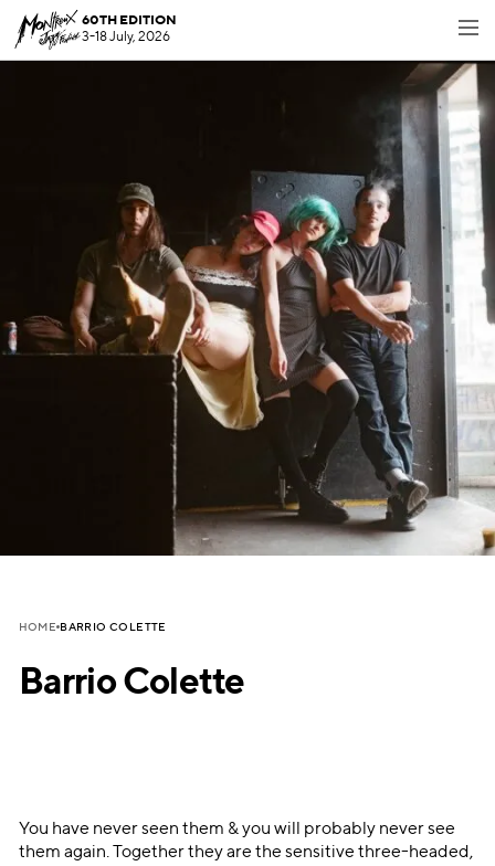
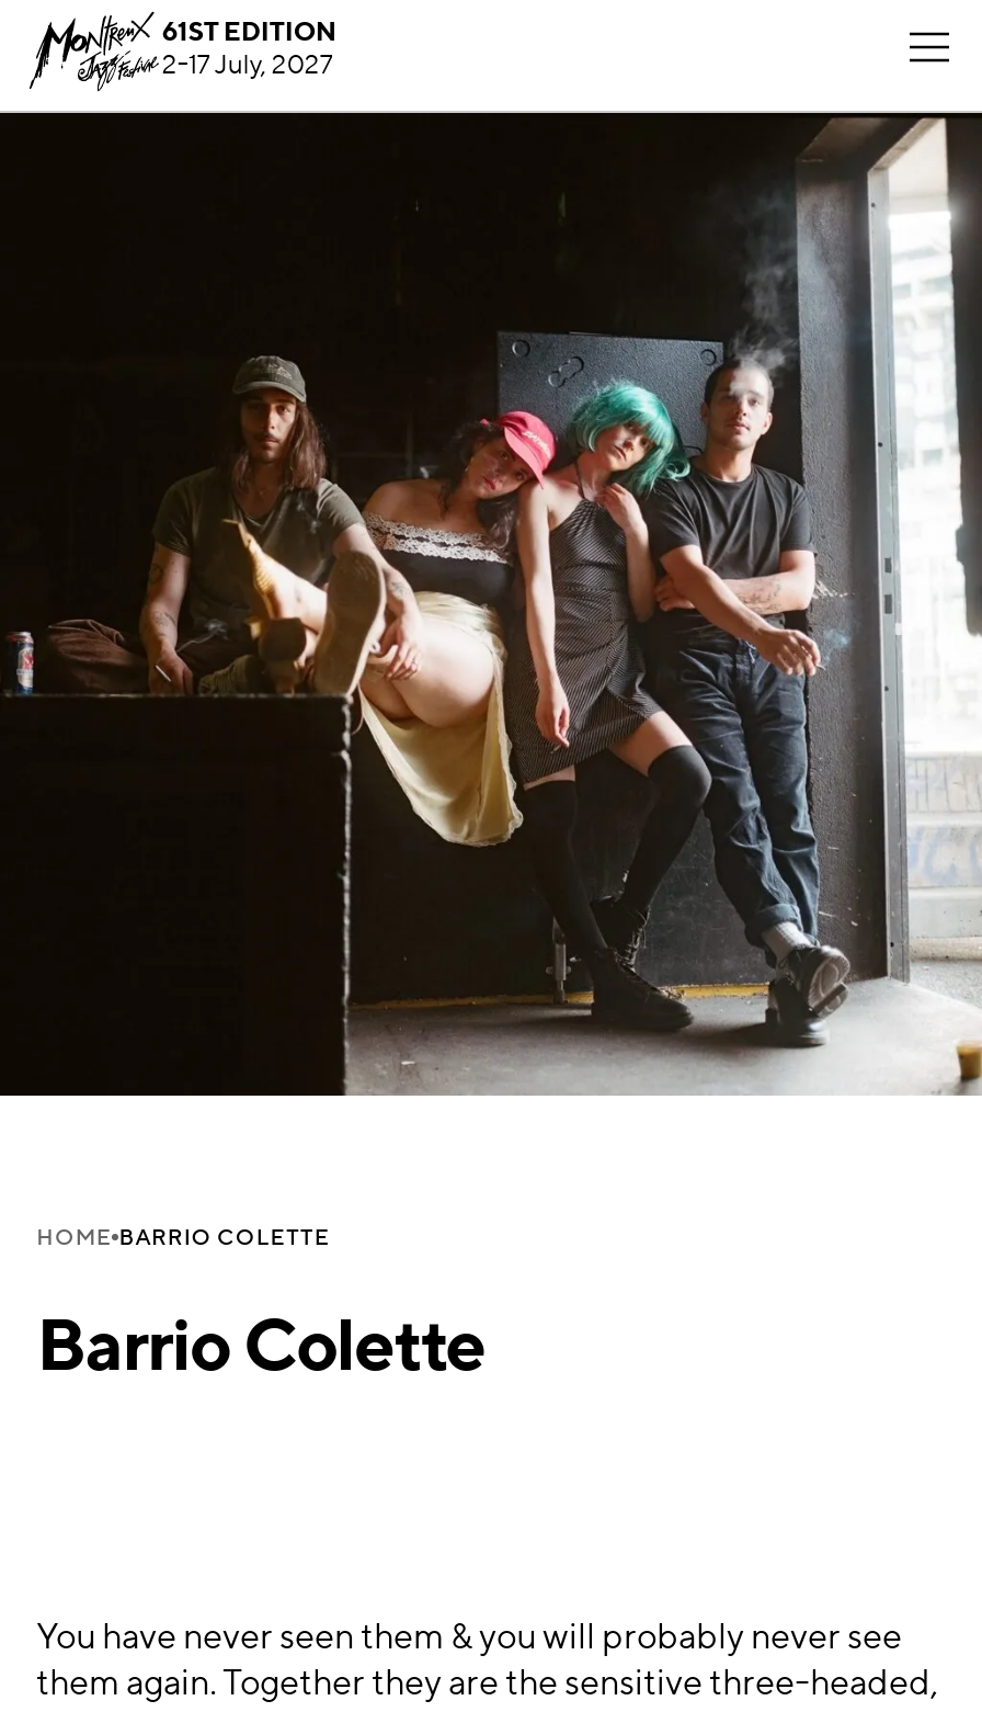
- 60TH EDITION
+ 61ST EDITION

- 3-18 July, 2026
+ 2-17 July, 2027
